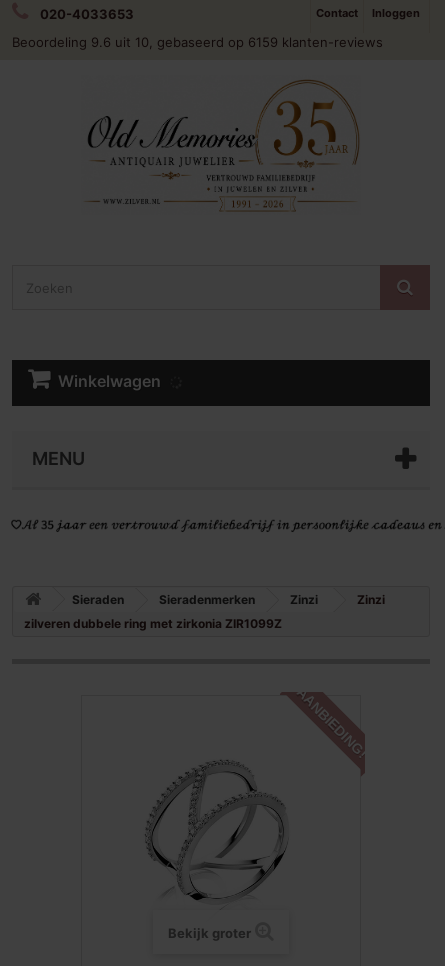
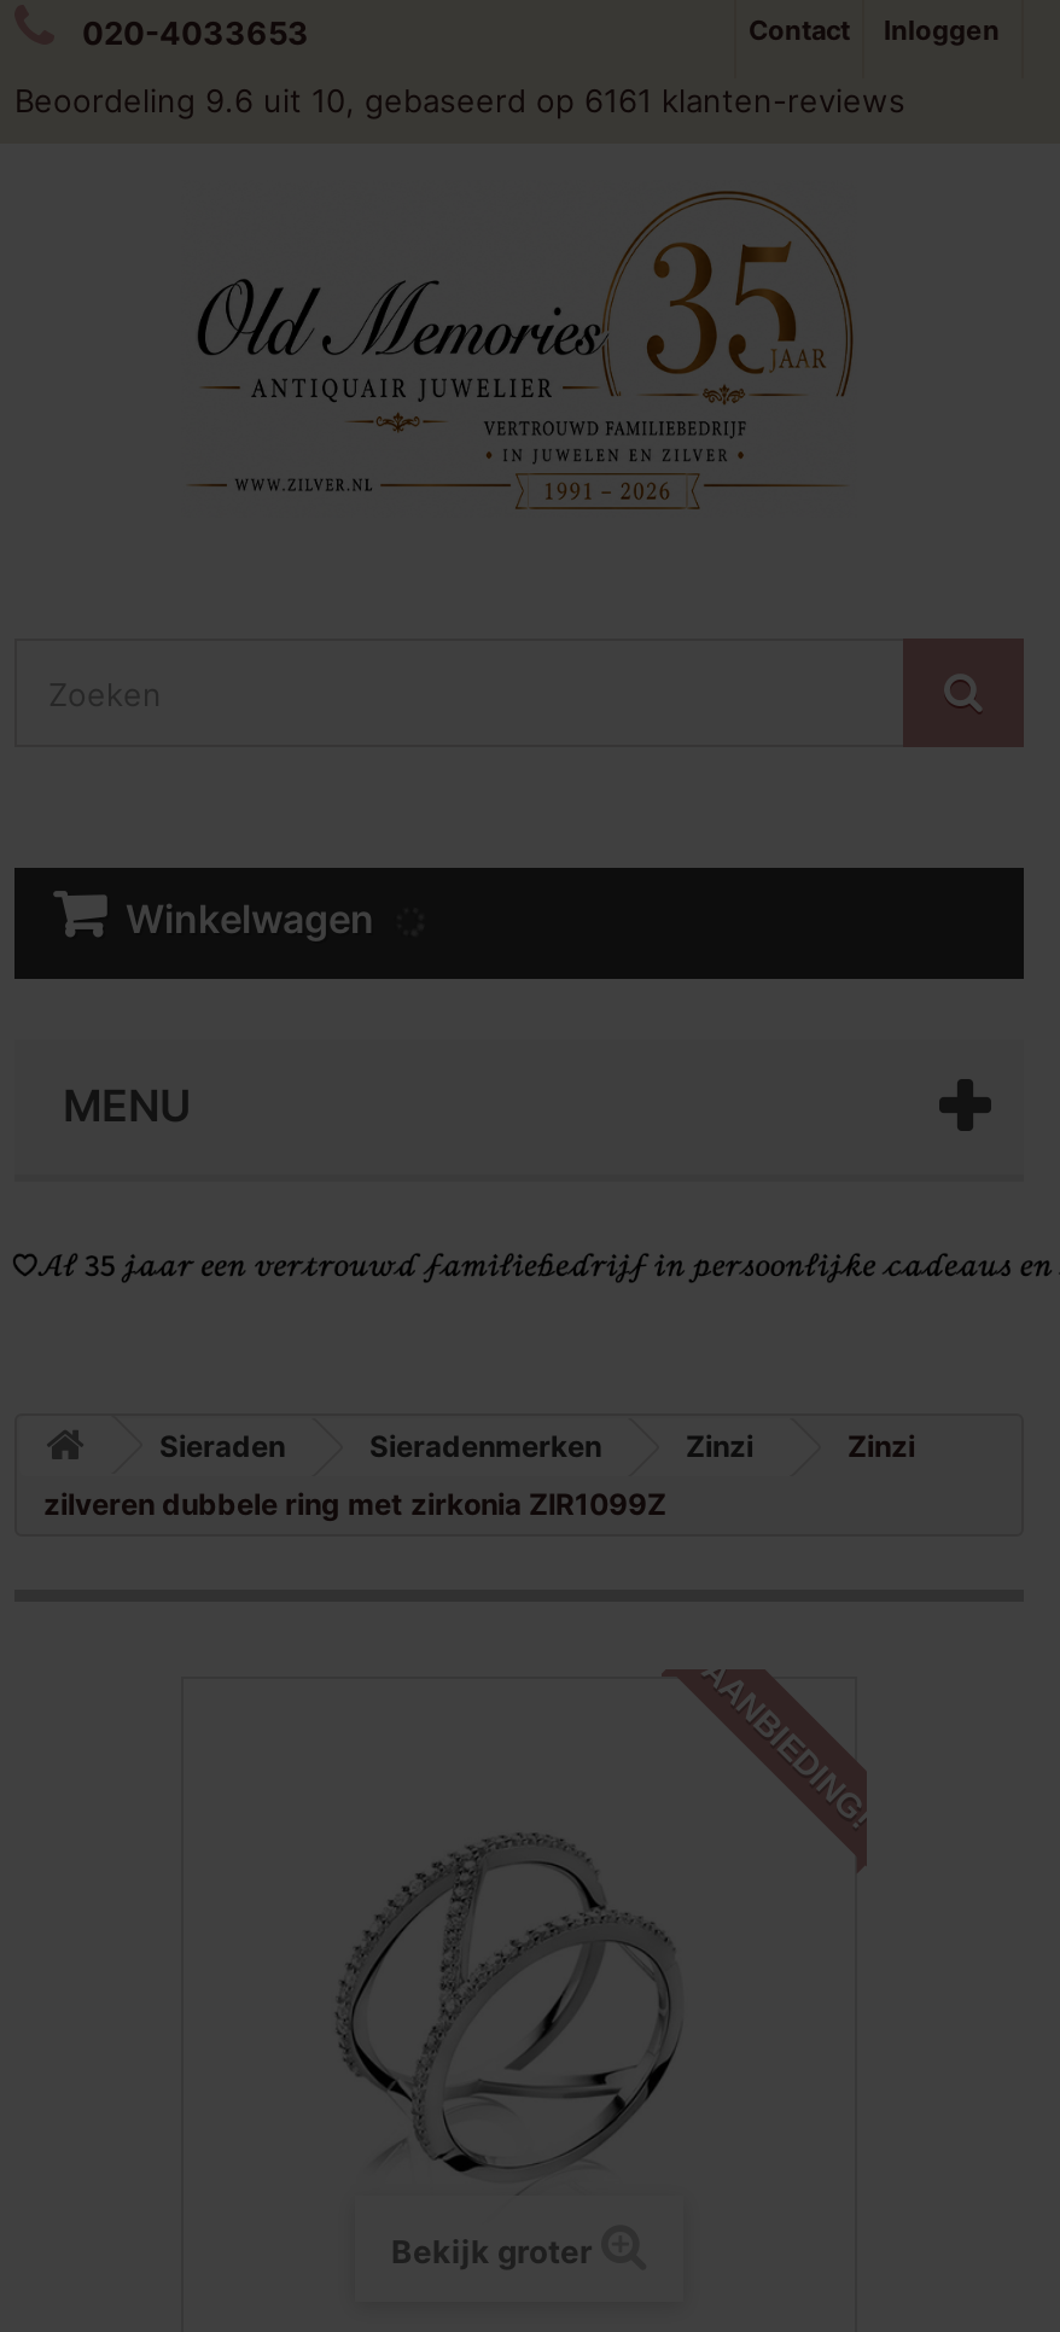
- Beoordeling 9.6 uit 10, gebaseerd op 6159 klanten-reviews
+ Beoordeling 9.6 uit 10, gebaseerd op 6161 klanten-reviews
